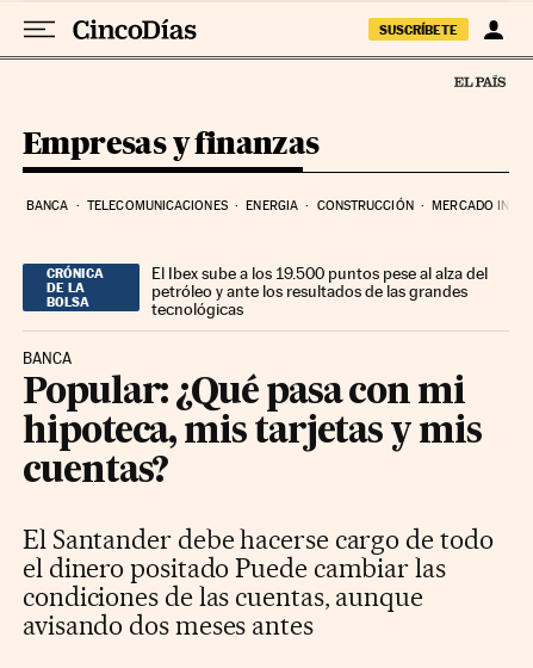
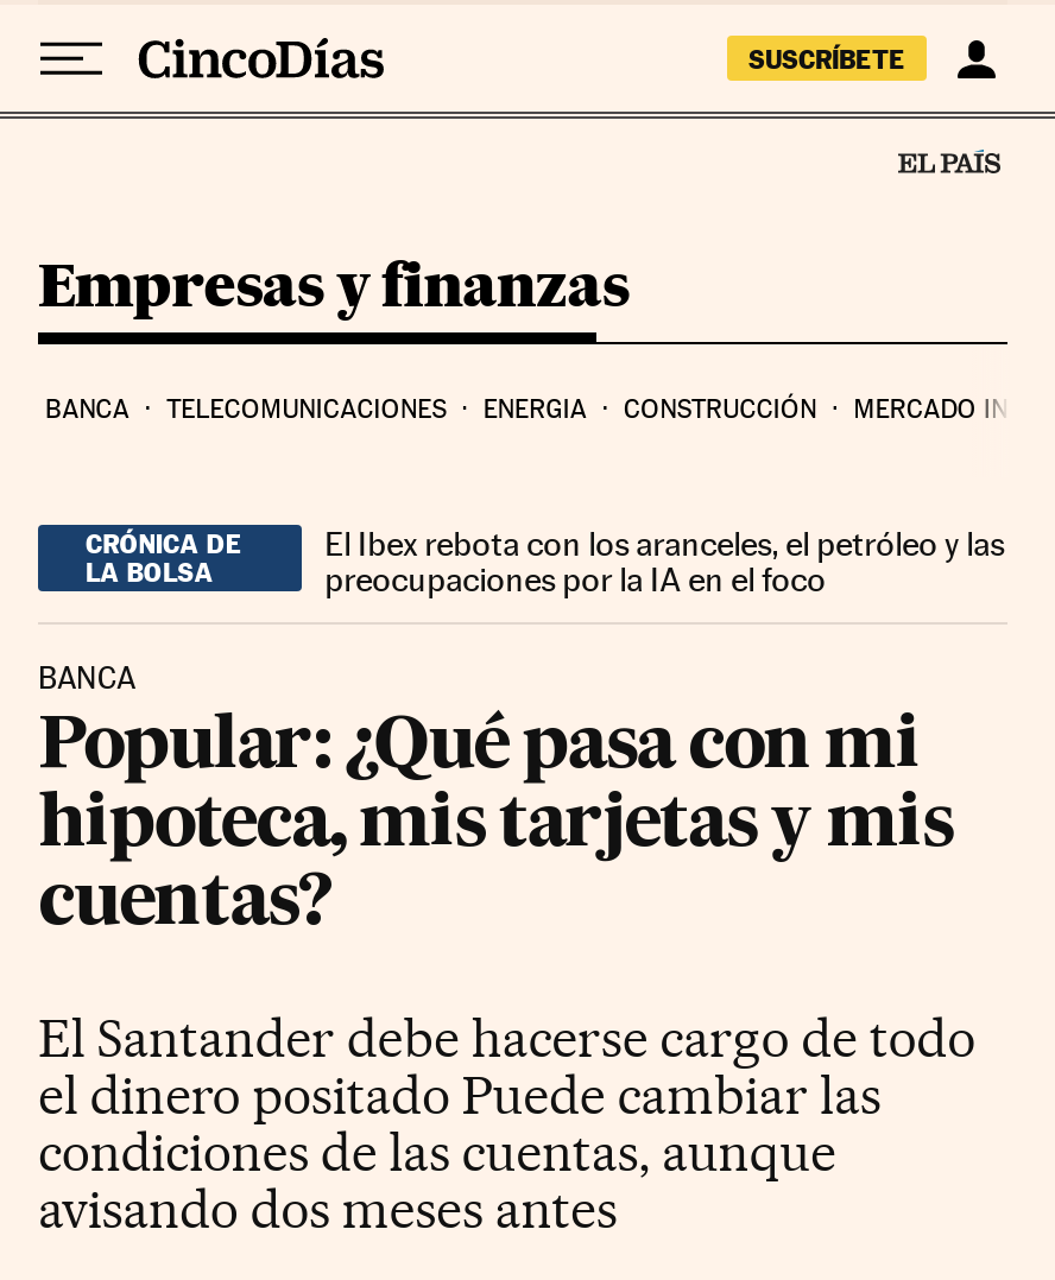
- El Ibex sube a los 19.500 puntos pese al alza del
- petróleo y ante los resultados de las grandes
- tecnológicas
+ El Ibex rebota con los aranceles, el petróleo y las
+ preocupaciones por la IA en el foco
